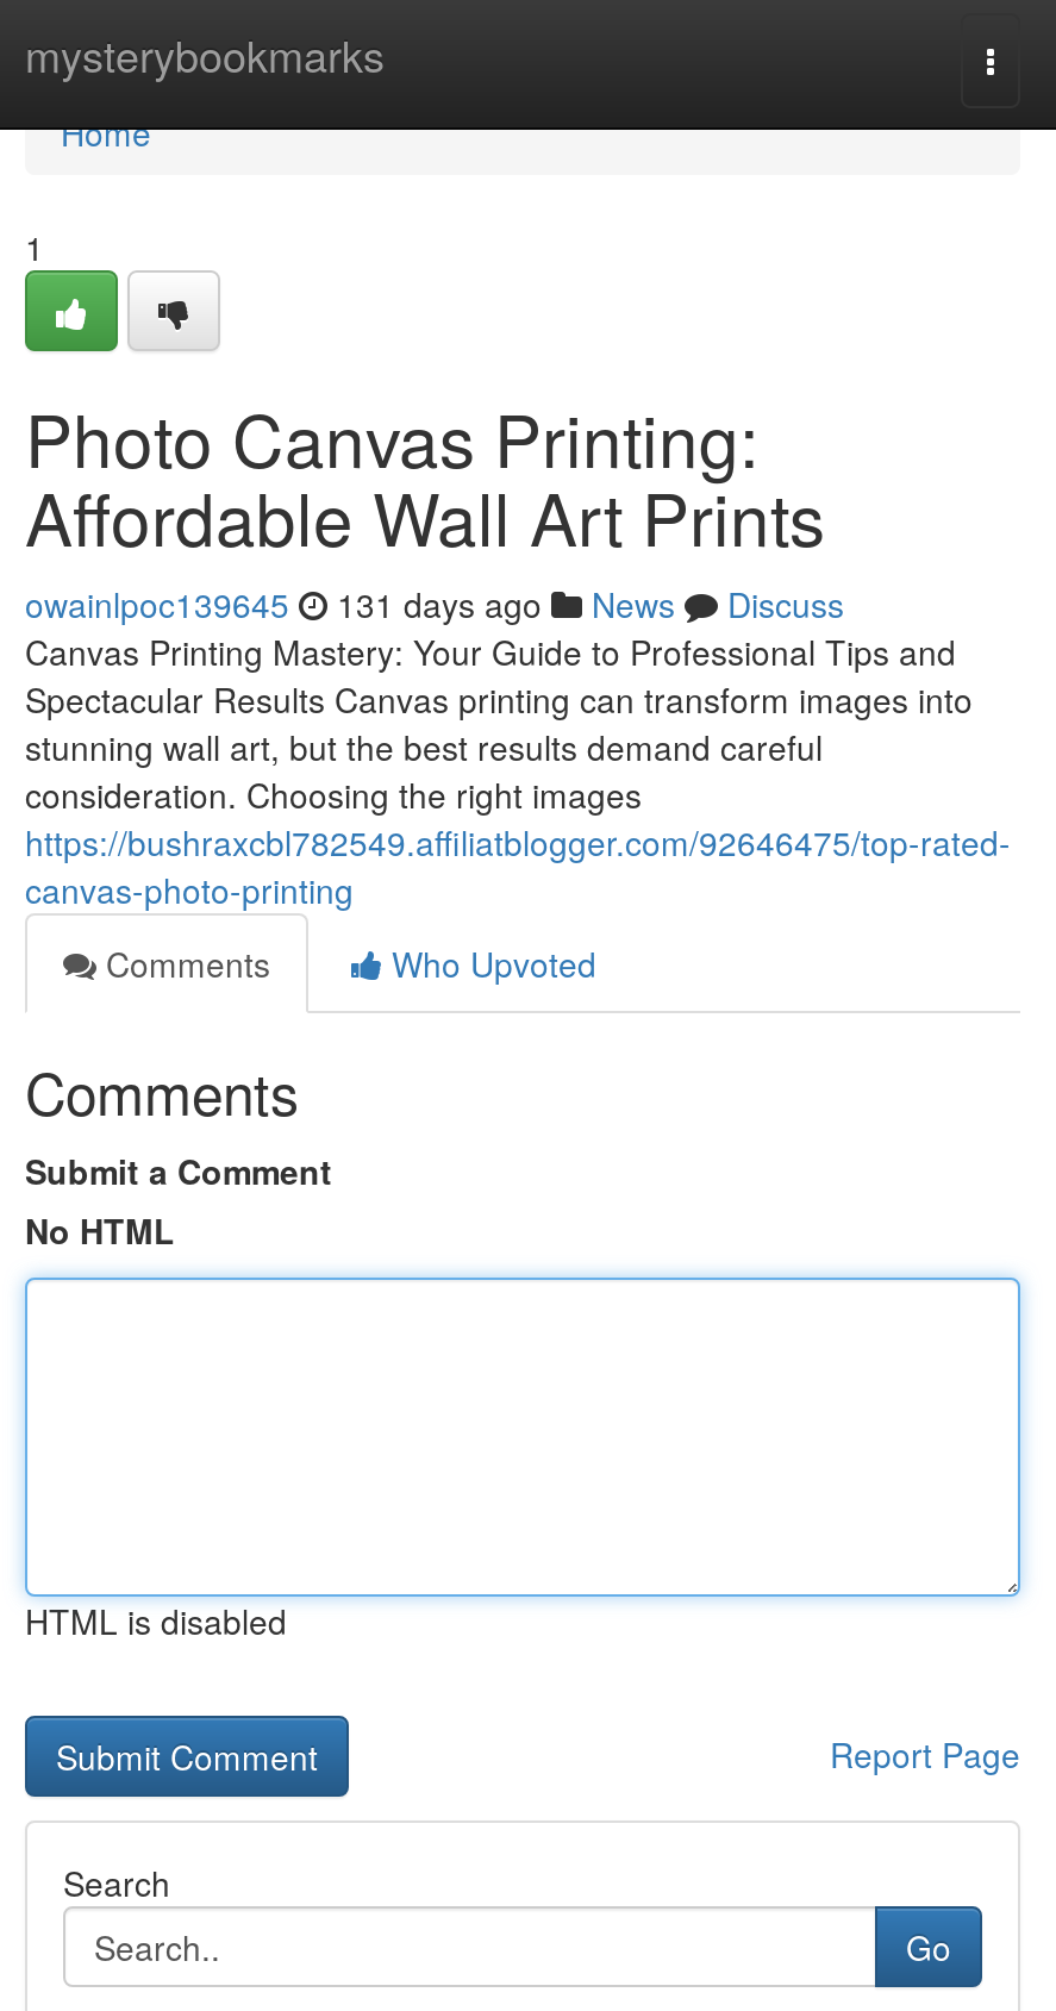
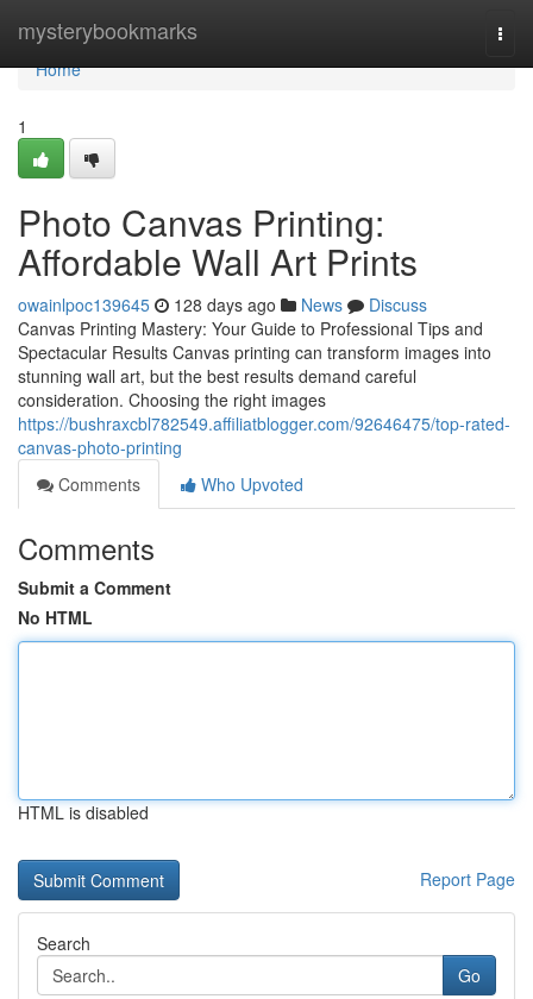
- owainlpoc139645 131 days ago News Discuss
+ owainlpoc139645 128 days ago News Discuss
